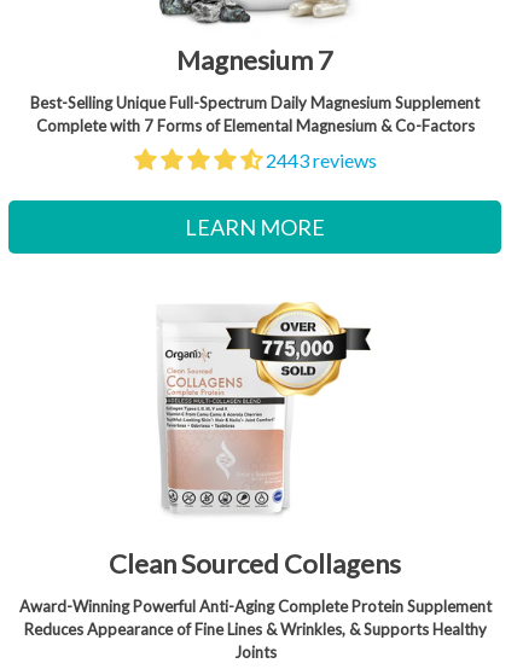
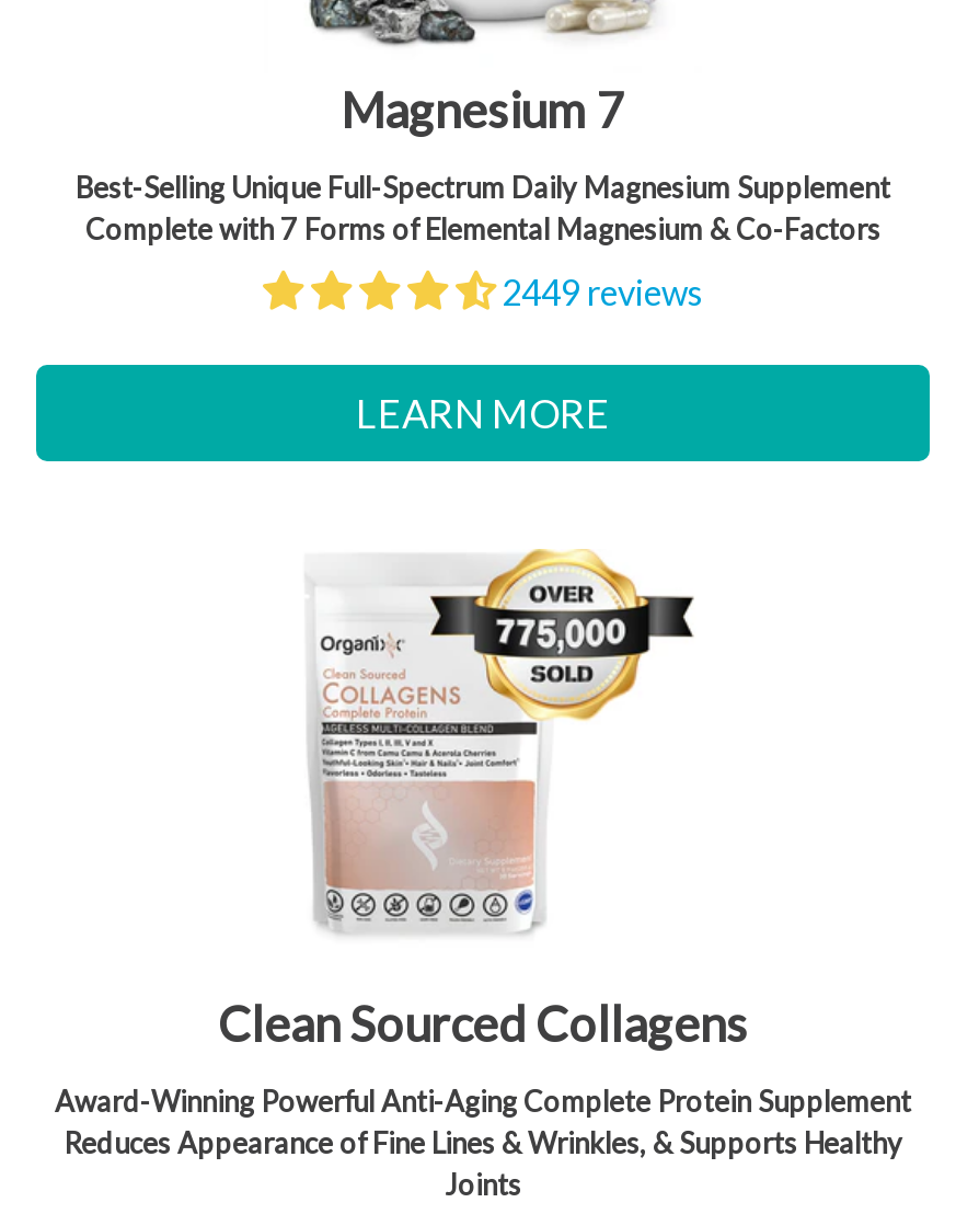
- 2443 reviews
+ 2449 reviews
